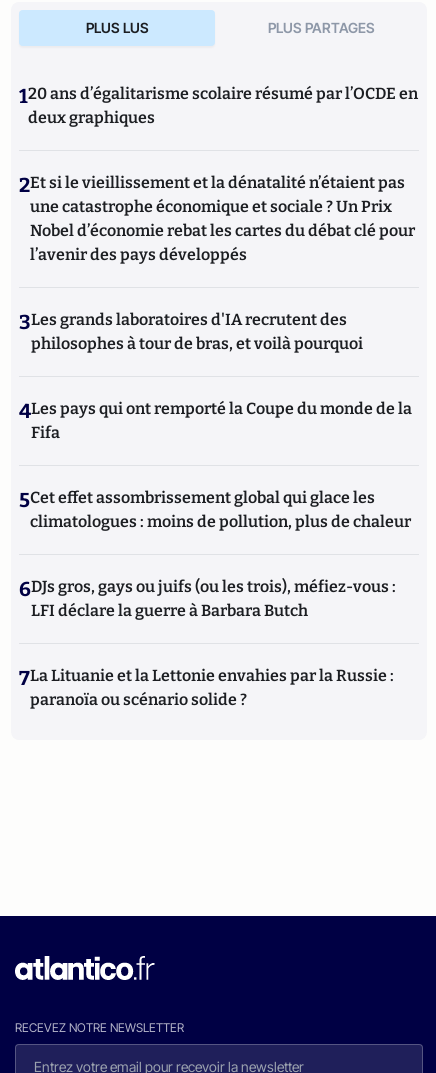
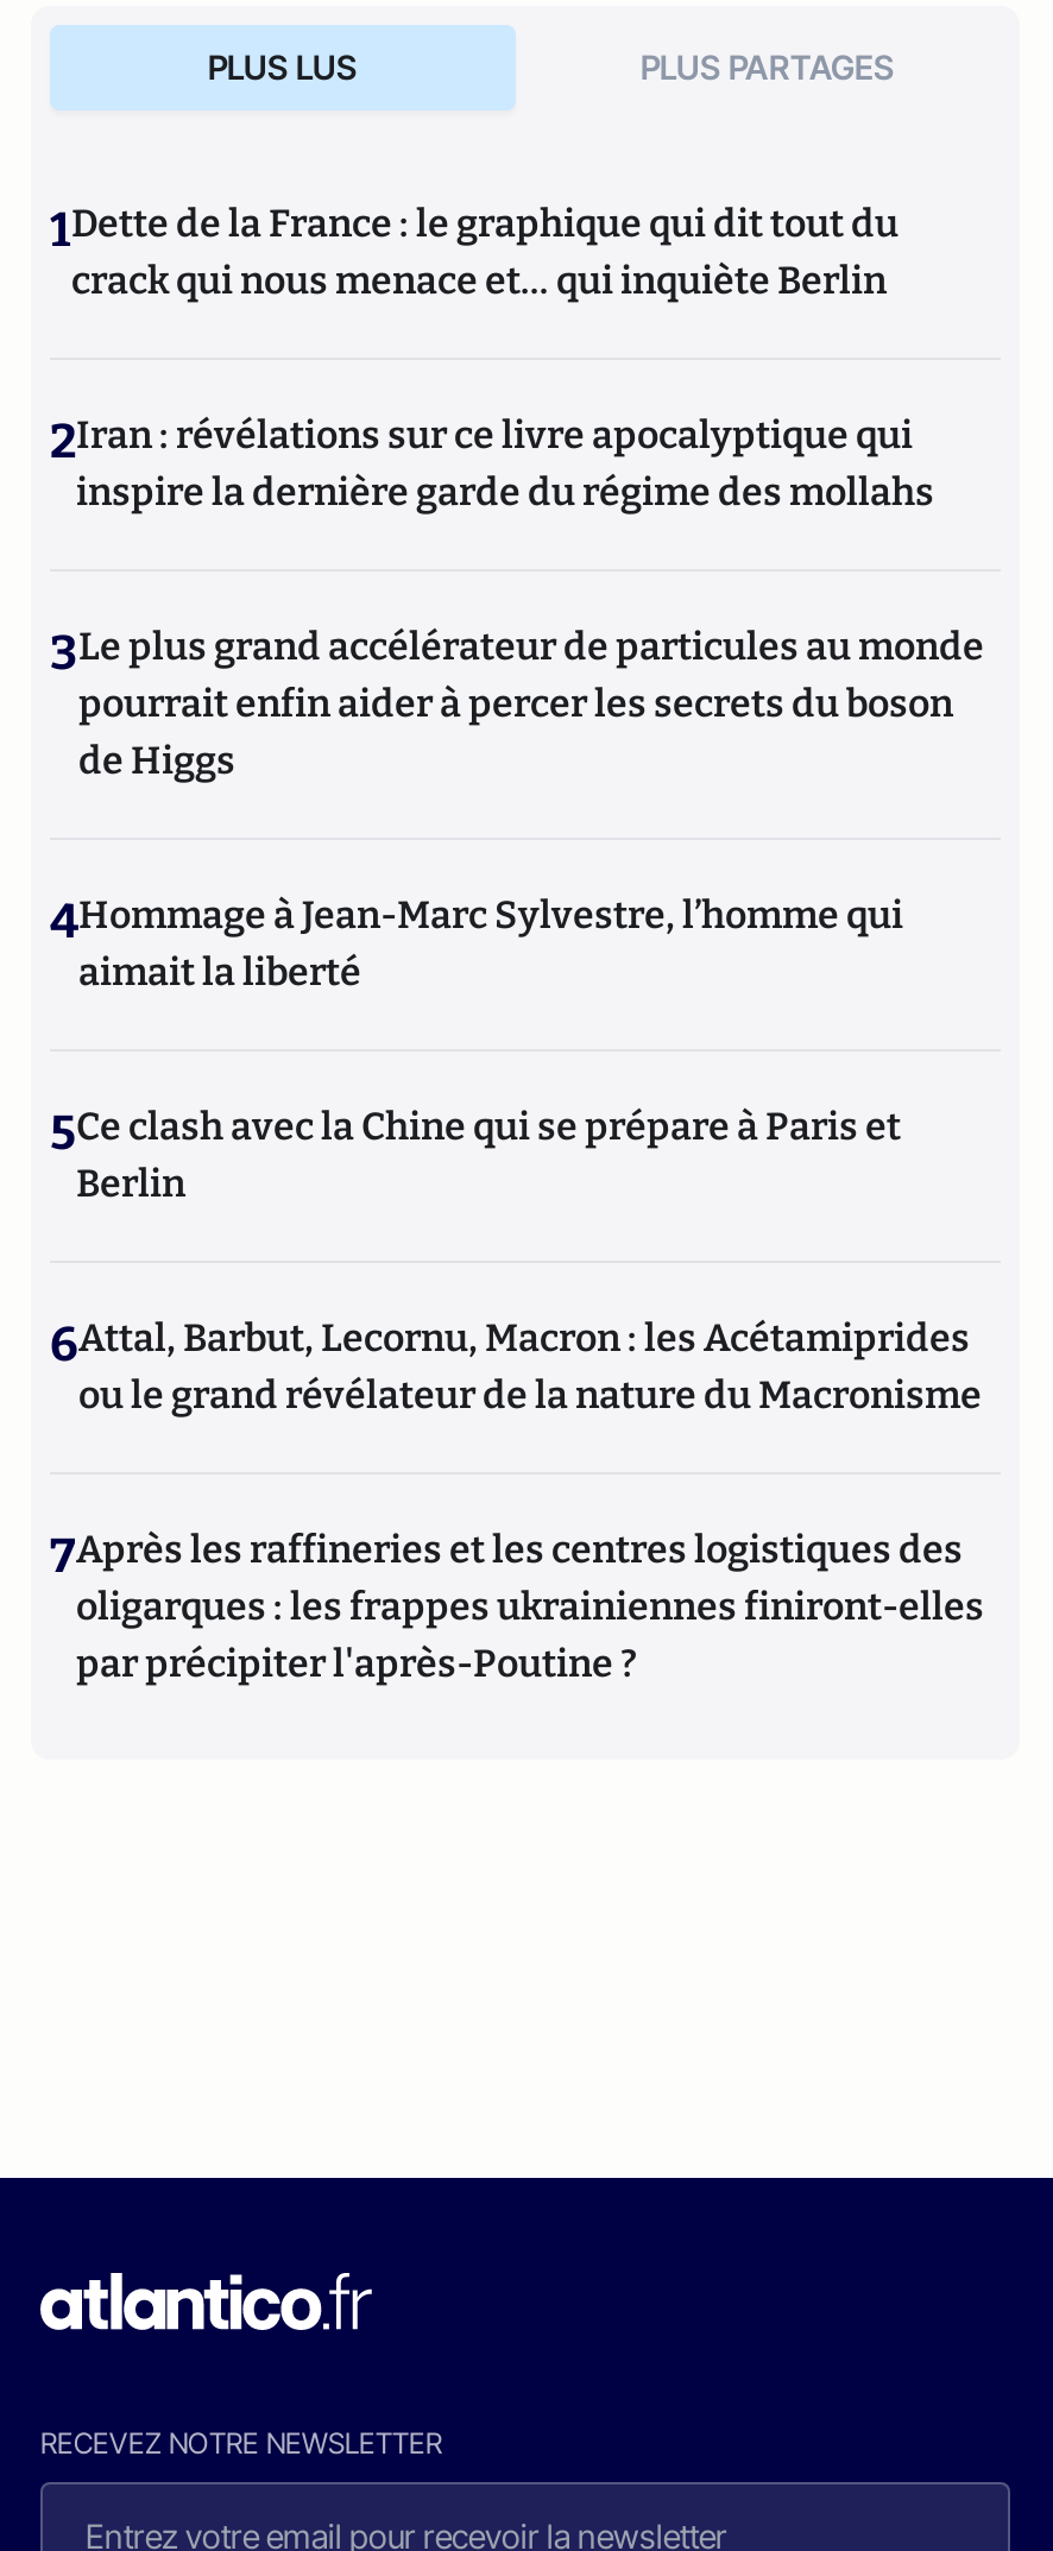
- 120 ans d’égalitarisme scolaire résumé par l’OCDE en
- deux graphiques
+ 1Dette de la France : le graphique qui dit tout du
+ crack qui nous menace et… qui inquiète Berlin

- 2Et si le vieillissement et la dénatalité n’étaient pas
- une catastrophe économique et sociale ? Un Prix
- Nobel d’économie rebat les cartes du débat clé pour
- l’avenir des pays développés
+ 2Iran : révélations sur ce livre apocalyptique qui
+ inspire la dernière garde du régime des mollahs

- 3Les grands laboratoires d'IA recrutent des
- philosophes à tour de bras, et voilà pourquoi
+ 3Le plus grand accélérateur de particules au monde
+ pourrait enfin aider à percer les secrets du boson
+ de Higgs

- 4Les pays qui ont remporté la Coupe du monde de la
- Fifa
+ 4Hommage à Jean-Marc Sylvestre, l’homme qui
+ aimait la liberté

- 5Cet effet assombrissement global qui glace les
- climatologues : moins de pollution, plus de chaleur
+ 5Ce clash avec la Chine qui se prépare à Paris et
+ Berlin

- 6DJs gros, gays ou juifs (ou les trois), méfiez-vous :
- LFI déclare la guerre à Barbara Butch
+ 6Attal, Barbut, Lecornu, Macron : les Acétamiprides
+ ou le grand révélateur de la nature du Macronisme

- 7La Lituanie et la Lettonie envahies par la Russie :
- paranoïa ou scénario solide ?
+ 7Après les raffineries et les centres logistiques des
+ oligarques : les frappes ukrainiennes finiront-elles
+ par précipiter l'après-Poutine ?
